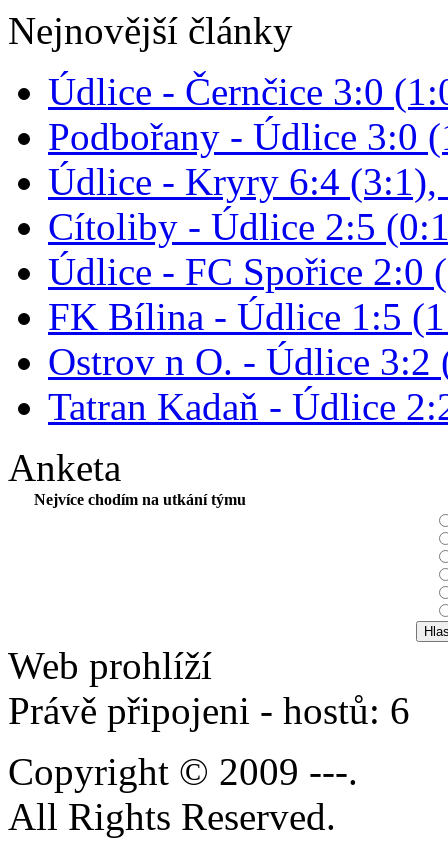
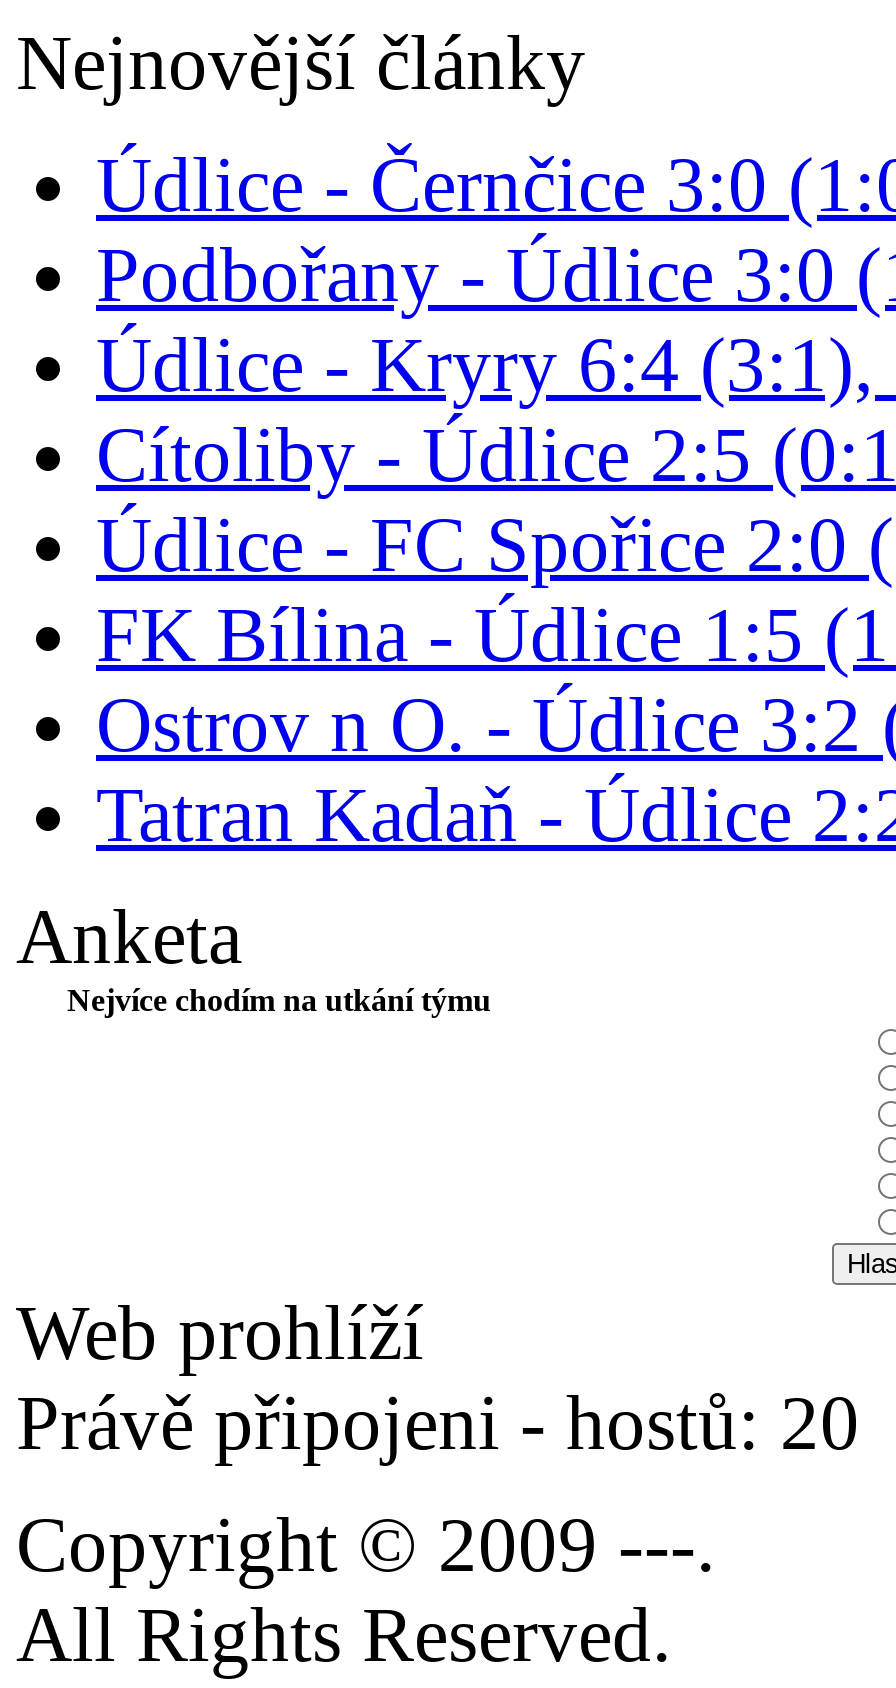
- Právě připojeni - hostů: 6
+ Právě připojeni - hostů: 20
